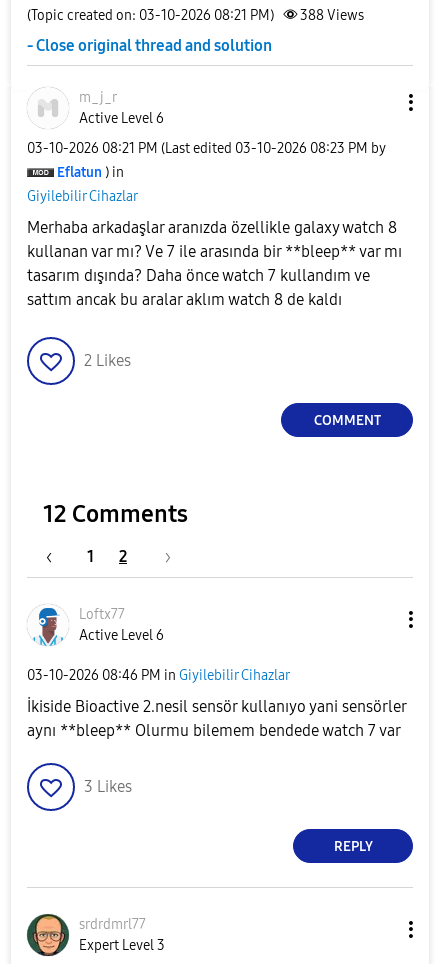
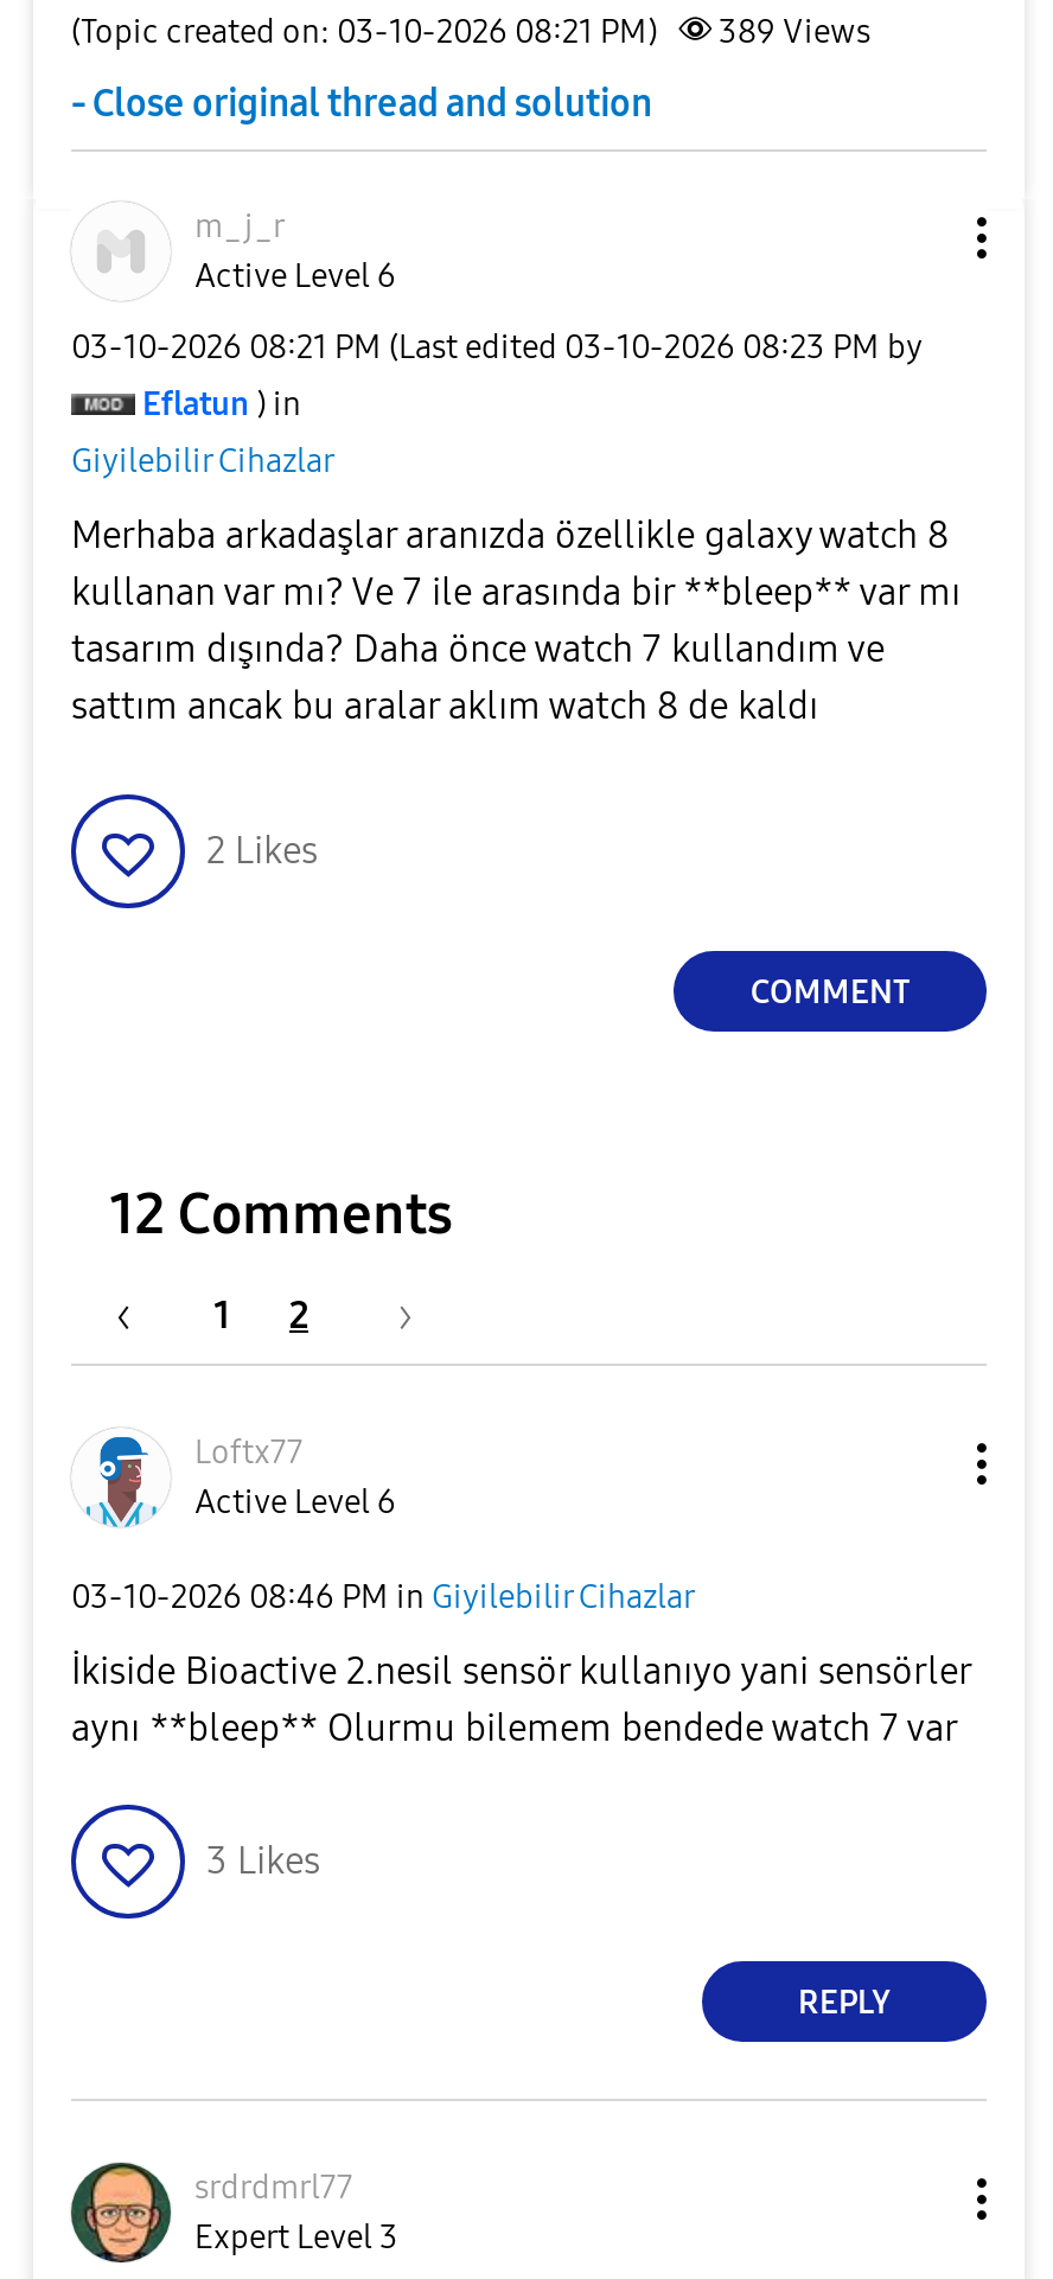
- (Topic created on: 03-10-2026 08:21 PM) 388 Views
+ (Topic created on: 03-10-2026 08:21 PM) 389 Views
